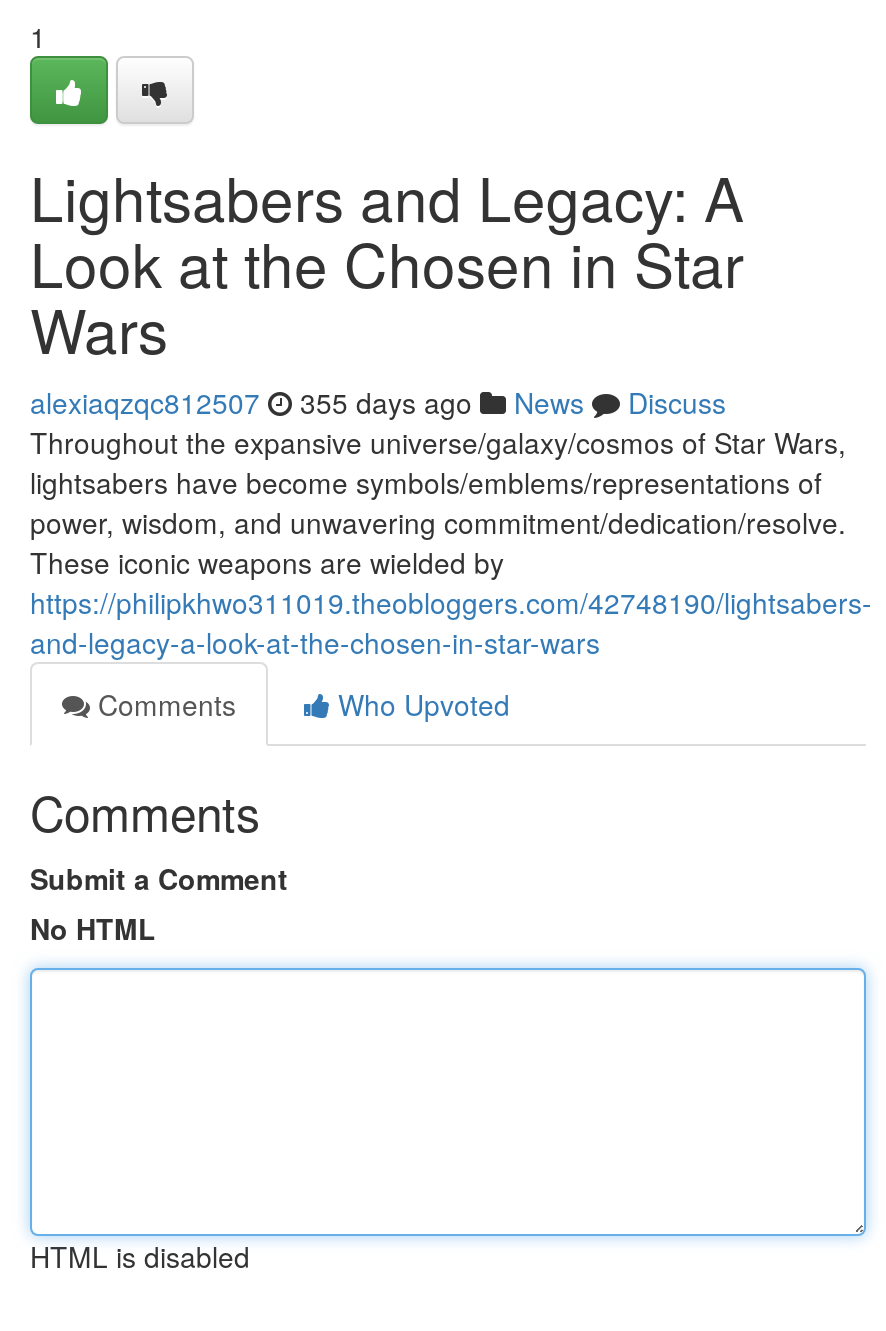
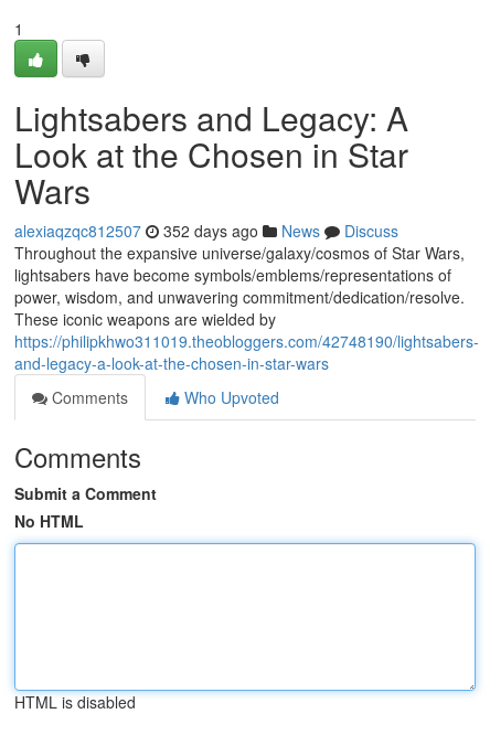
- alexiaqzqc812507 355 days ago News Discuss
+ alexiaqzqc812507 352 days ago News Discuss
